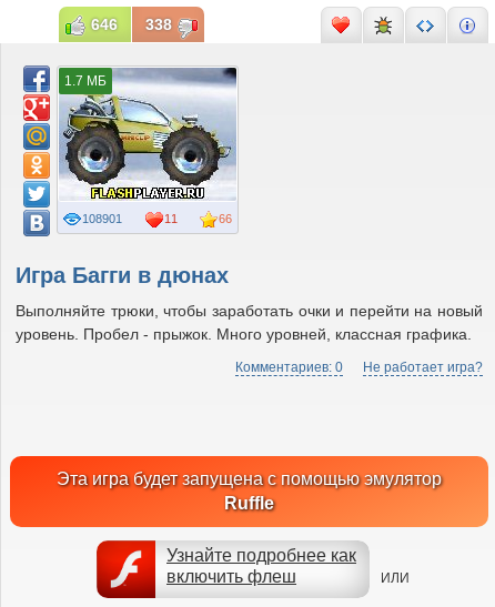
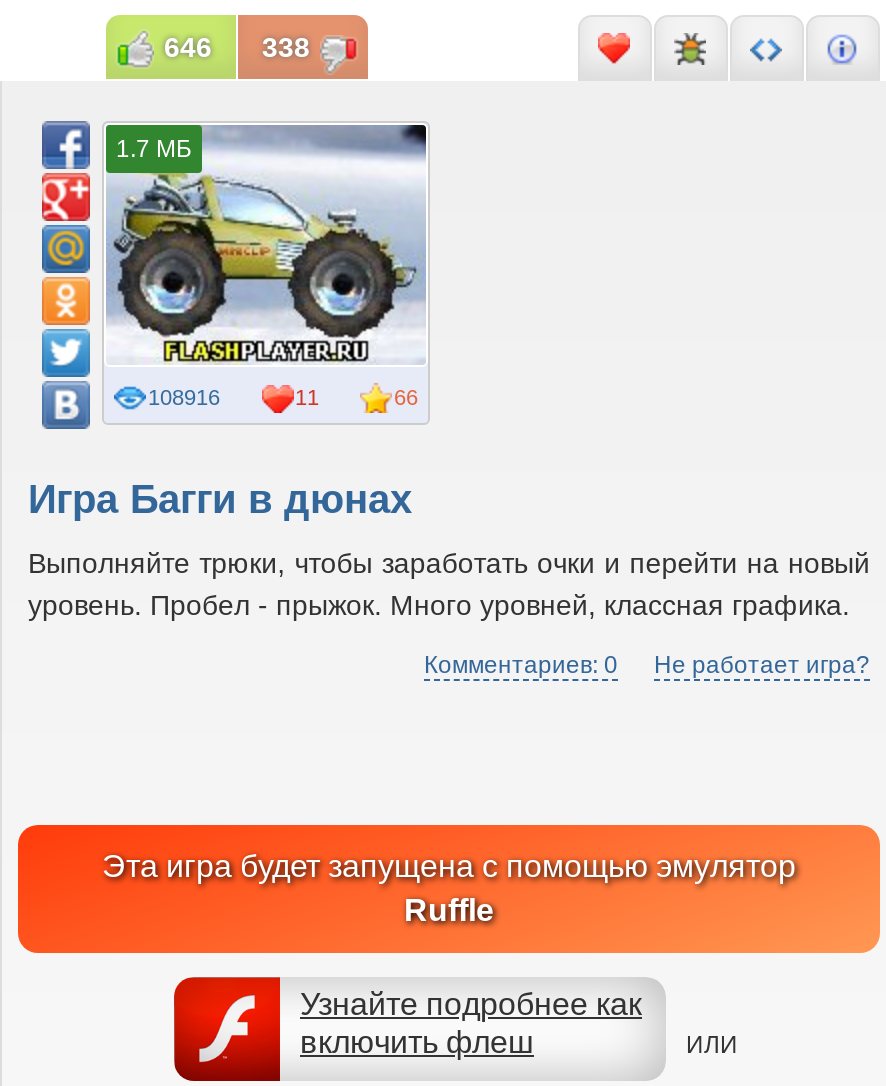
- 108901
+ 108916
